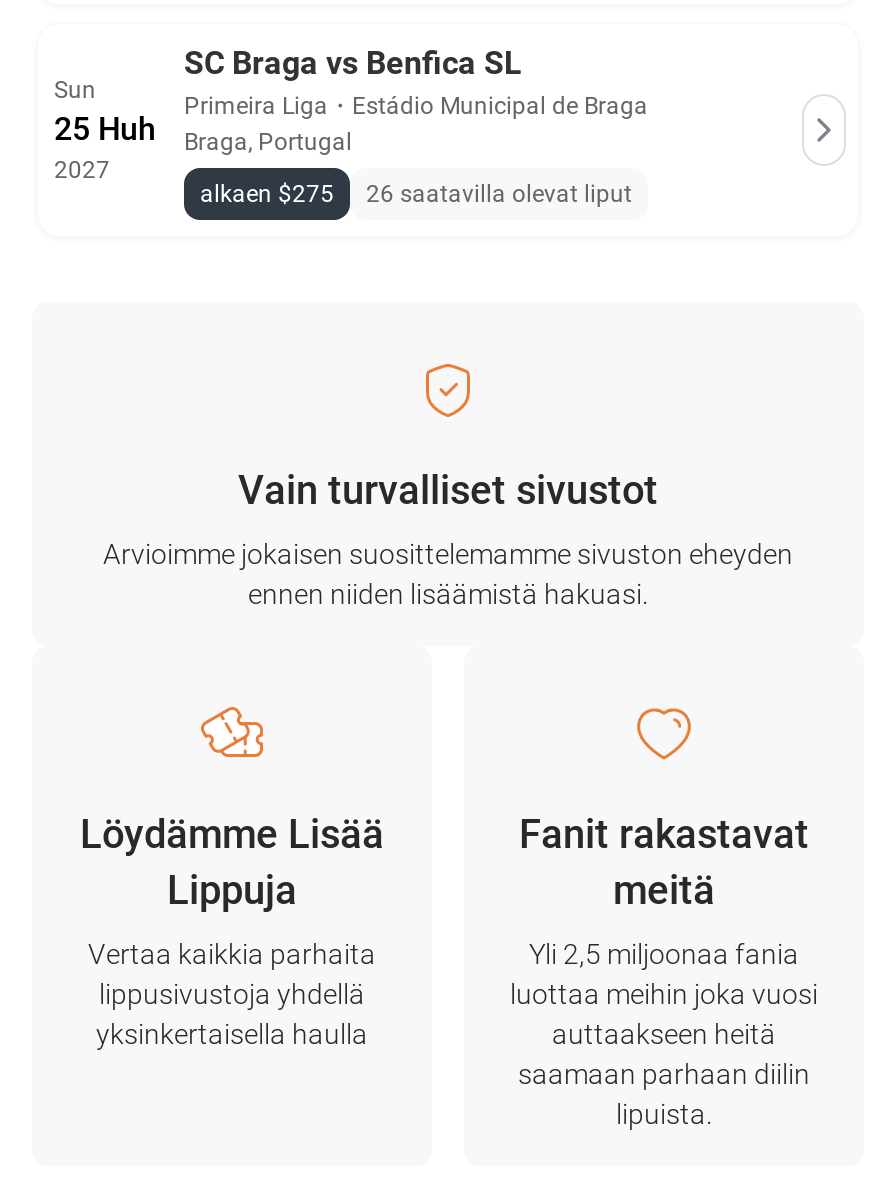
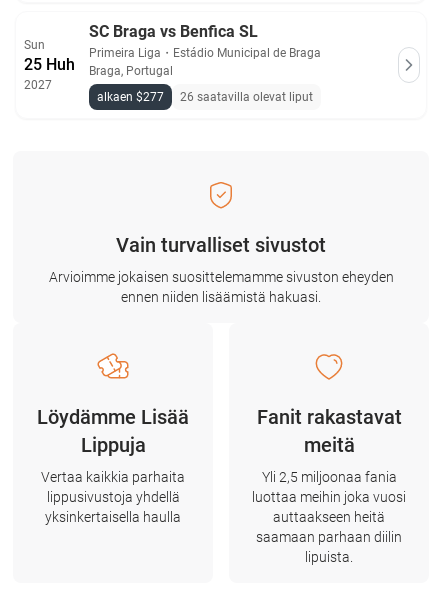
- alkaen $275 26 saatavilla olevat liput
+ alkaen $277 26 saatavilla olevat liput
